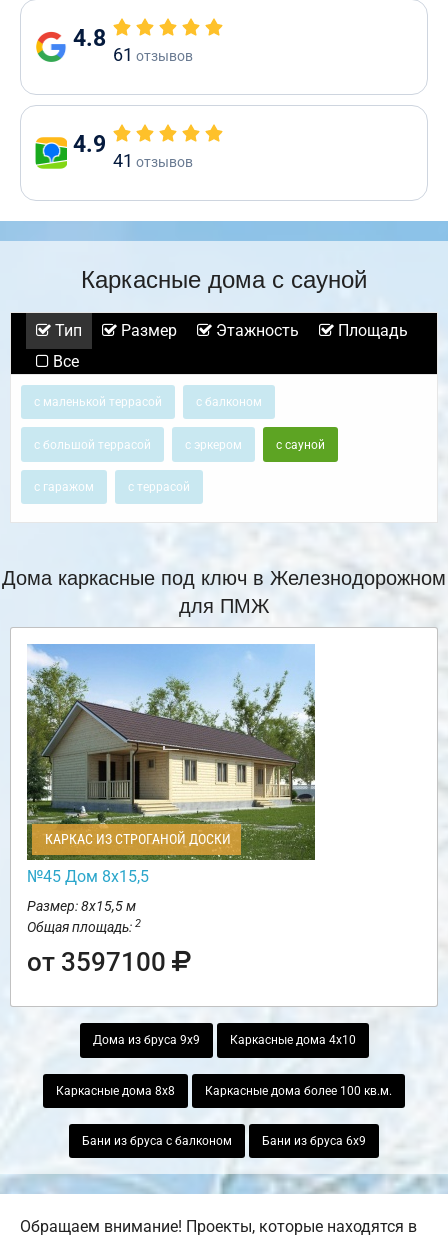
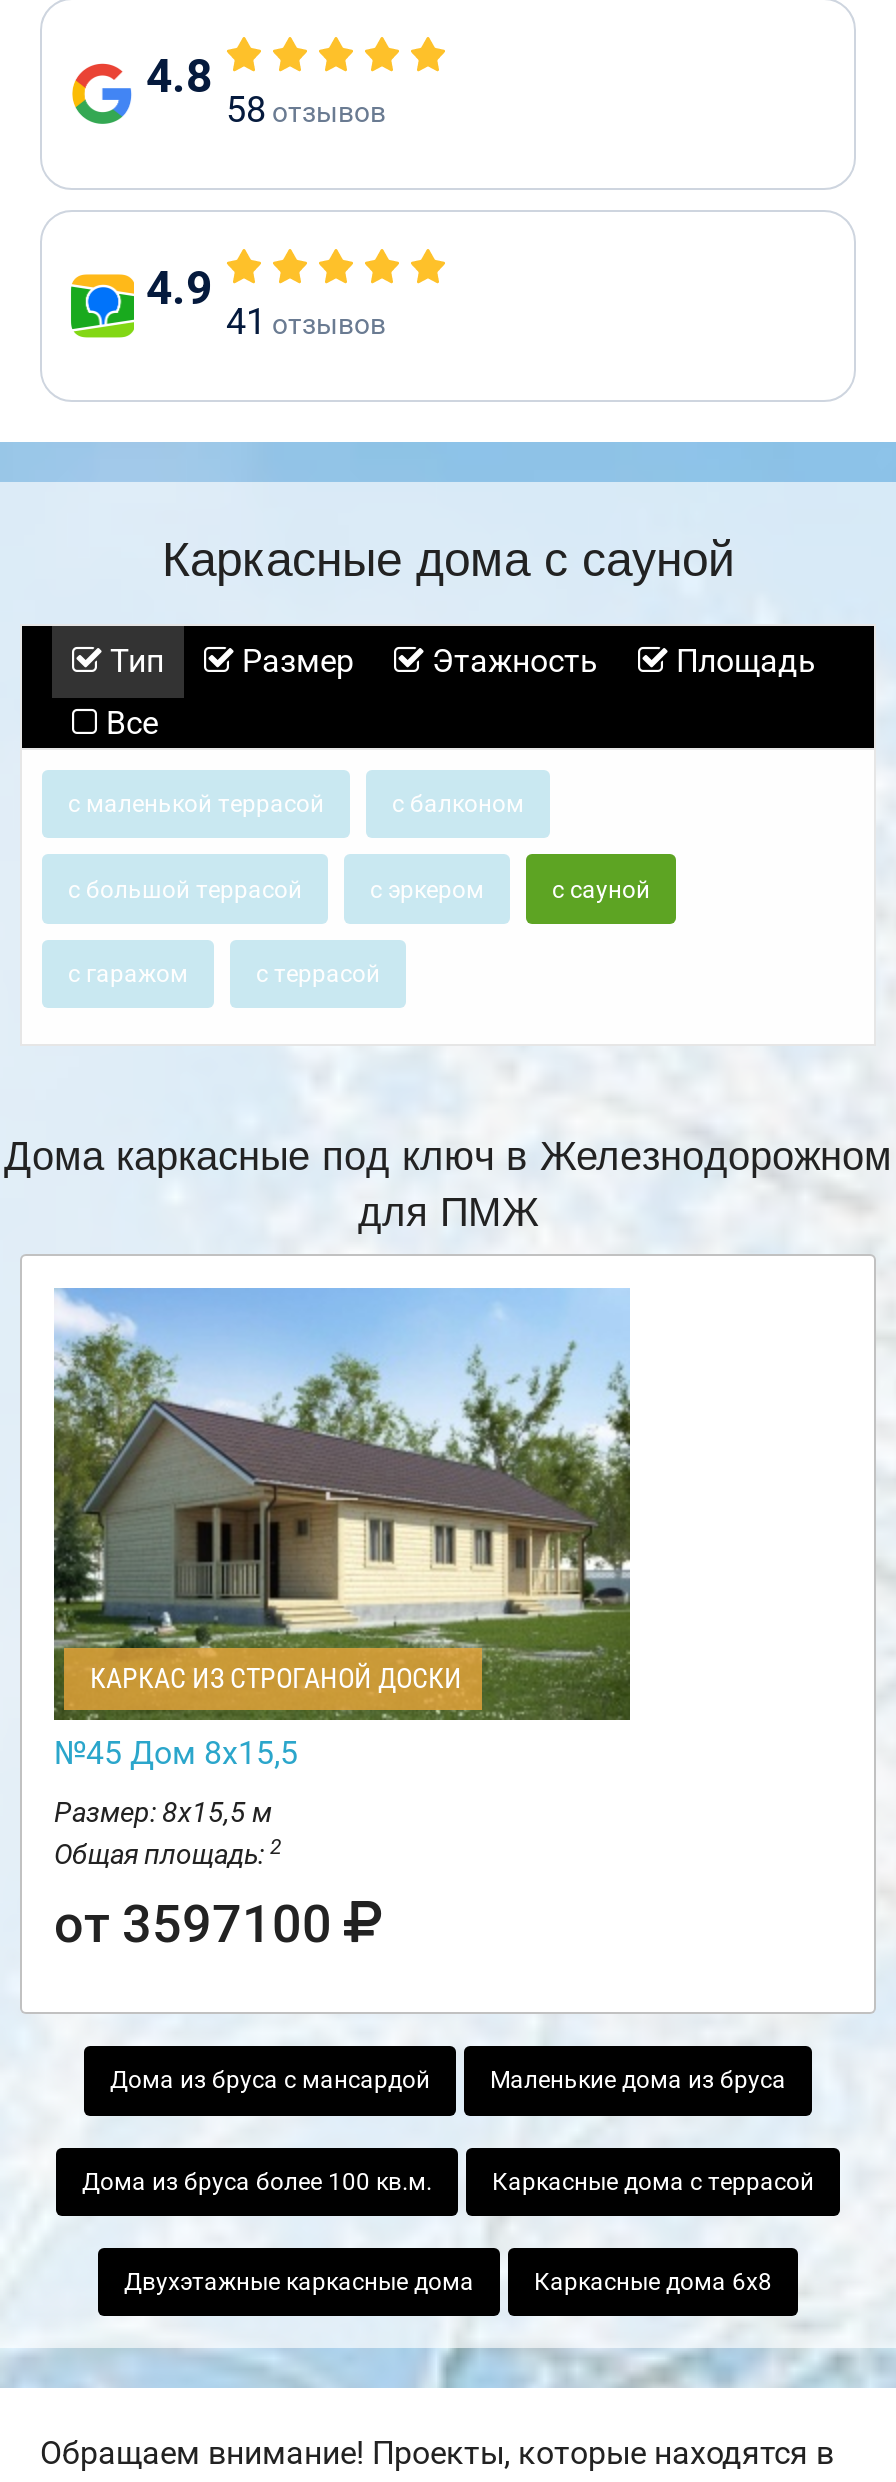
- 61 отзывов
+ 58 отзывов

- Дома из бруса 9х9
- Каркасные дома 4х10
+ Дома из бруса с мансардой
+ Маленькие дома из бруса

- Каркасные дома 8х8
- Каркасные дома более 100 кв.м.
+ Дома из бруса более 100 кв.м.
+ Каркасные дома с террасой

- Бани из бруса с балконом
- Бани из бруса 6х9
+ Двухэтажные каркасные дома
+ Каркасные дома 6х8
